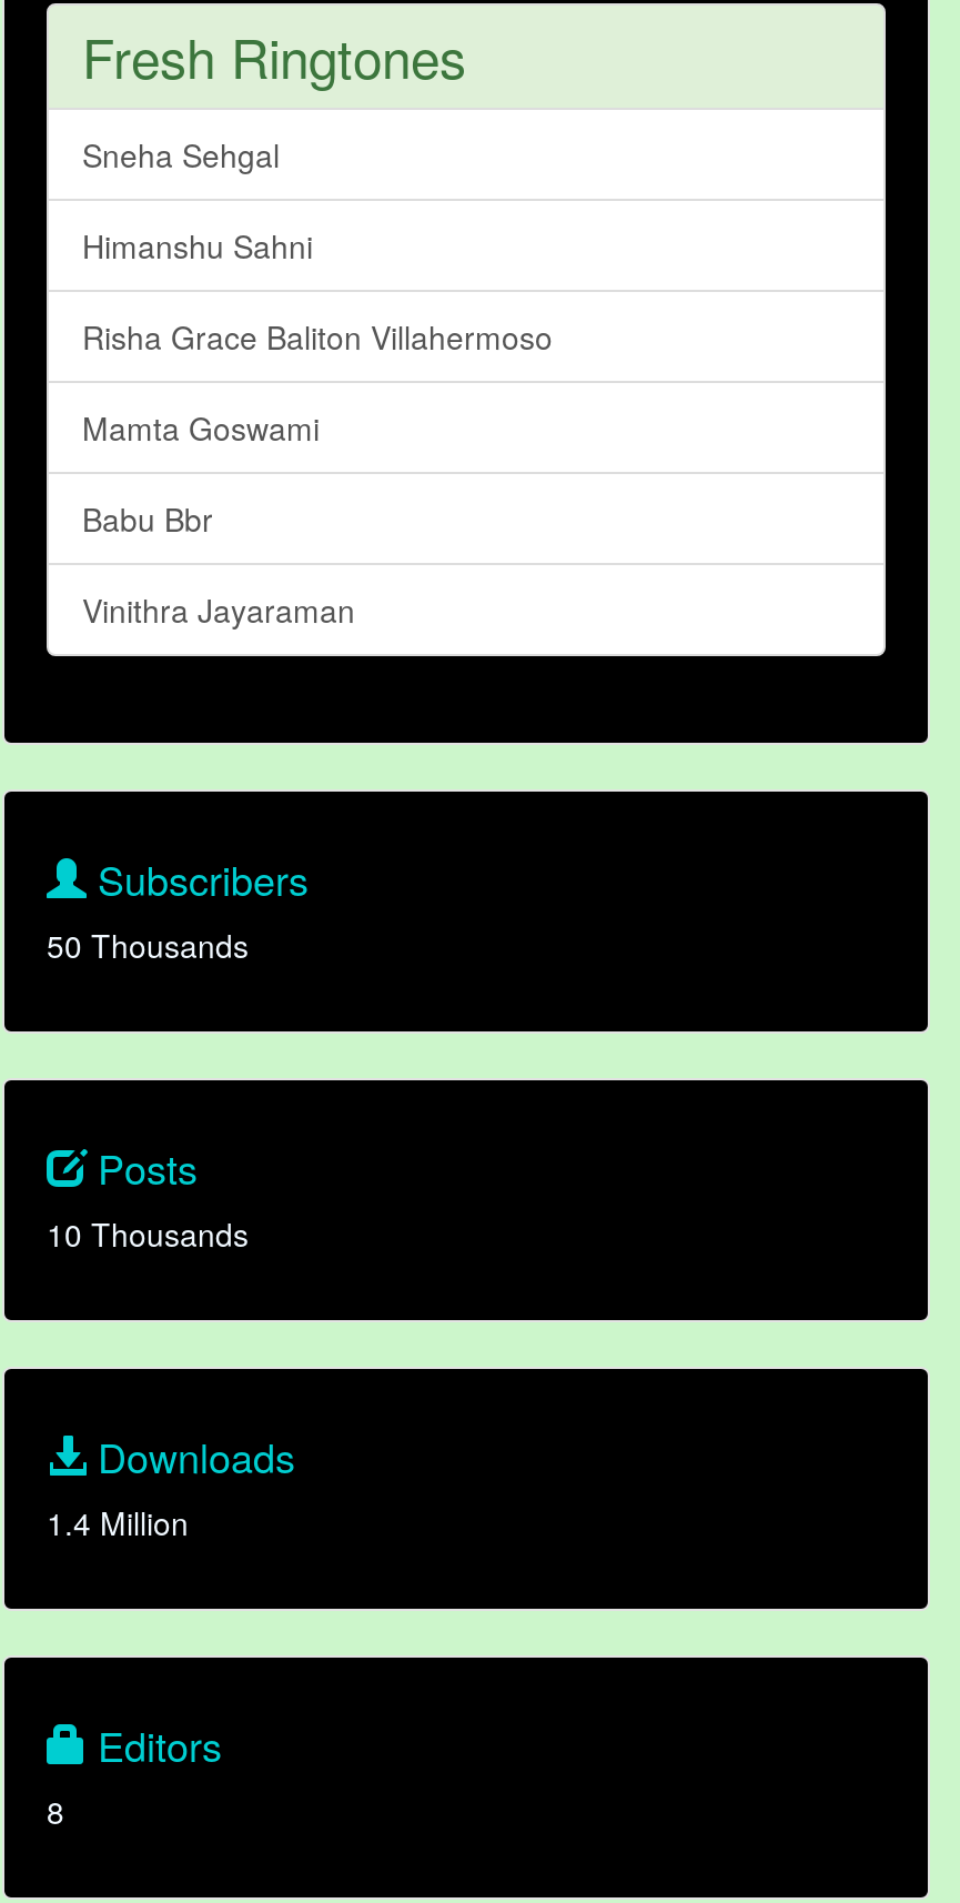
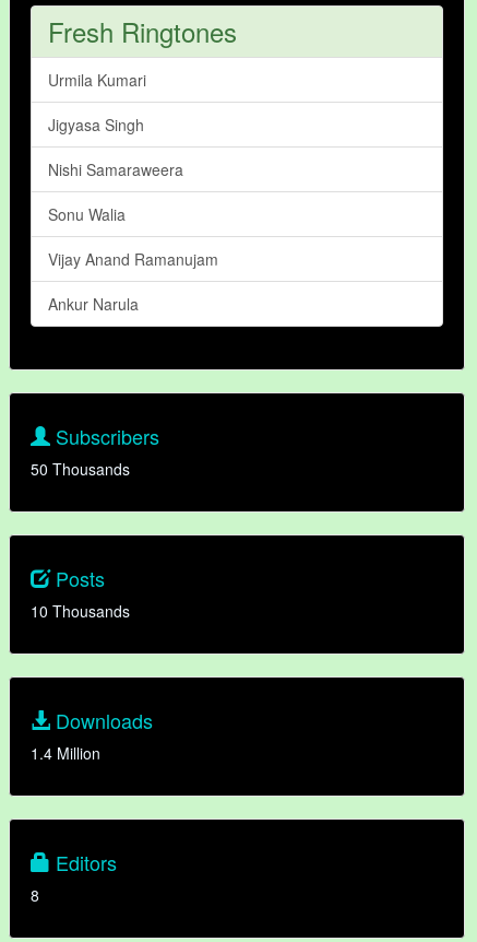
- Sneha Sehgal
+ Urmila Kumari

- Himanshu Sahni
+ Jigyasa Singh

- Risha Grace Baliton Villahermoso
+ Nishi Samaraweera

- Mamta Goswami
+ Sonu Walia

- Babu Bbr
+ Vijay Anand Ramanujam

- Vinithra Jayaraman
+ Ankur Narula
